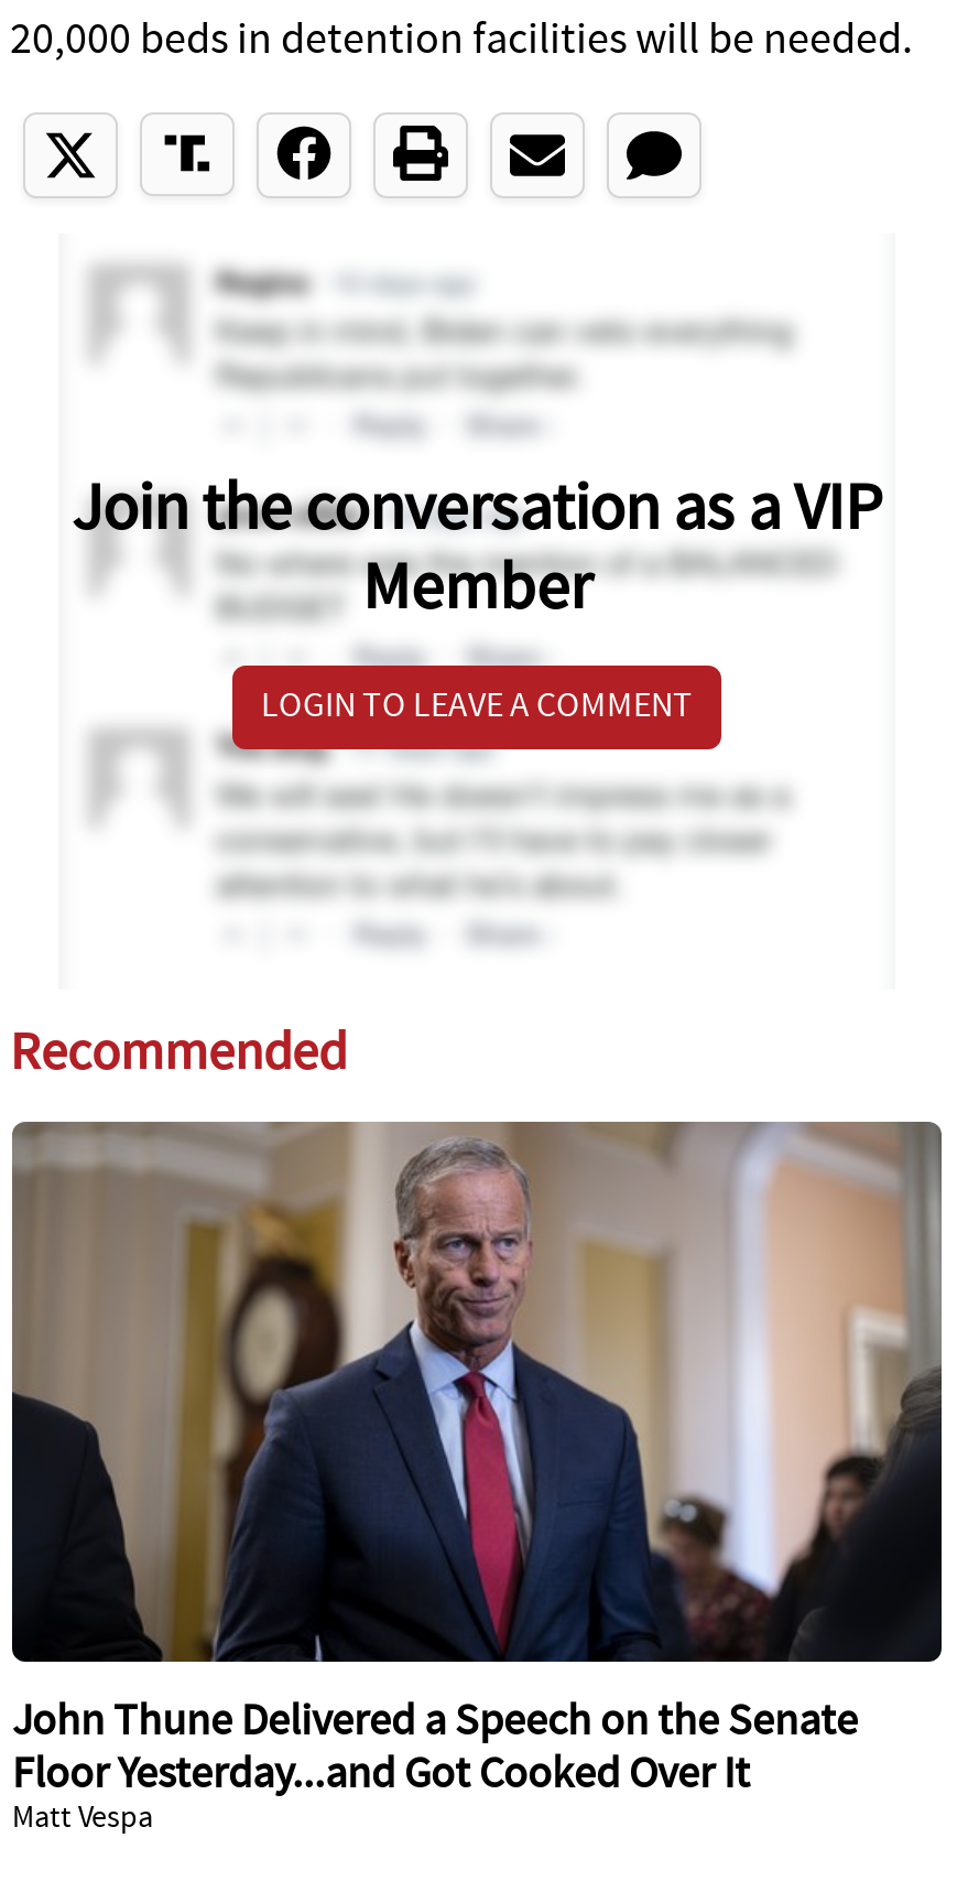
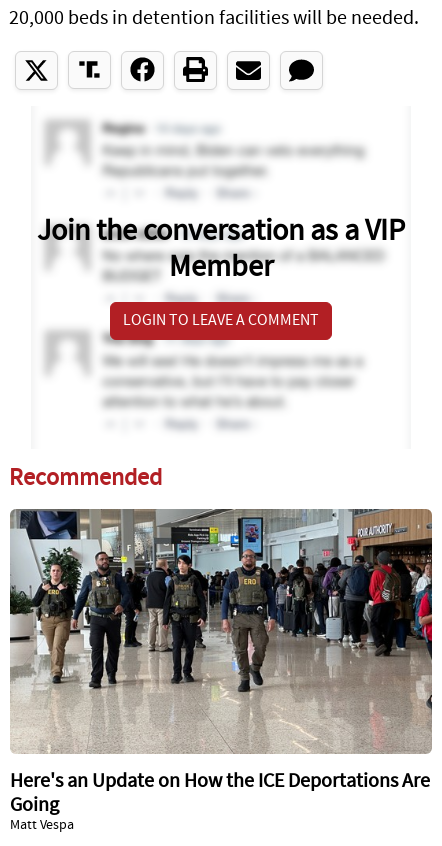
- [image]
- John Thune Delivered a Speech on the Senate
- Floor Yesterday...and Got Cooked Over It
+ [image]
+ Here's an Update on How the ICE Deportations Are
+ Going
